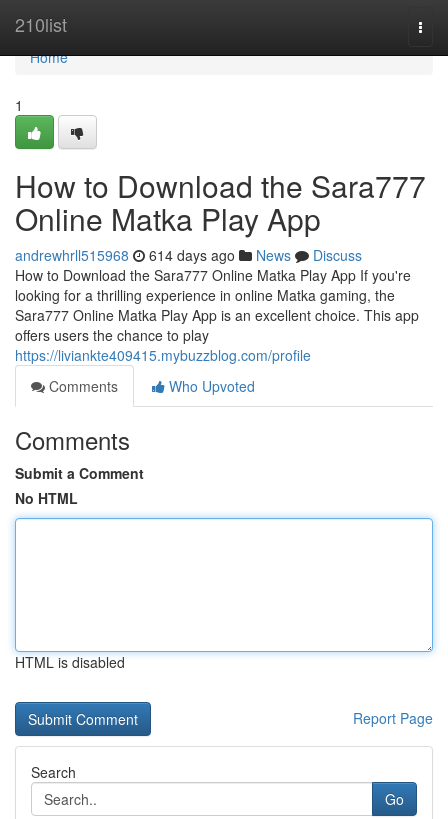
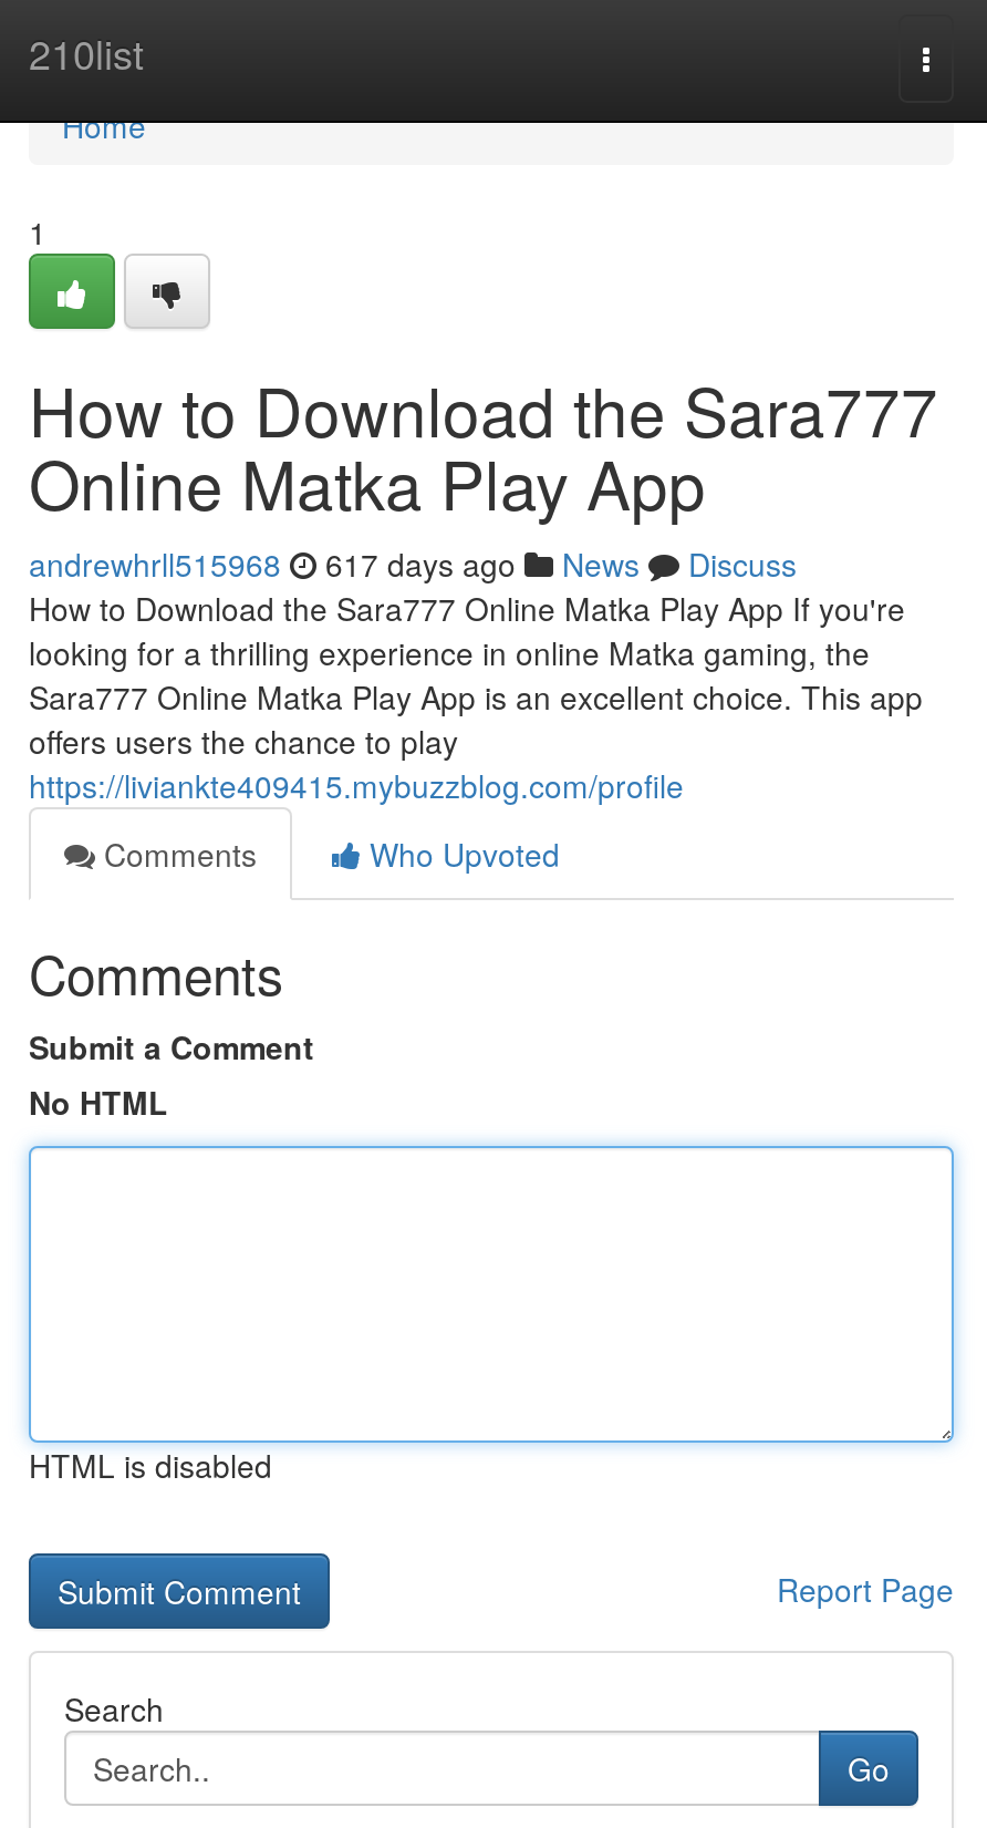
- andrewhrll515968 614 days ago News Discuss
+ andrewhrll515968 617 days ago News Discuss
